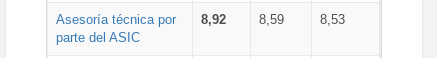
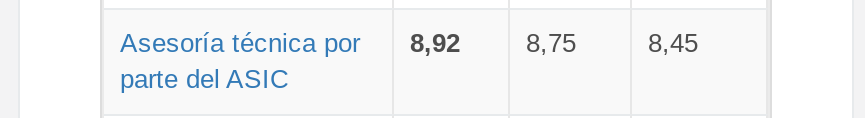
- 8,59
- 8,53
+ 8,75
+ 8,45
